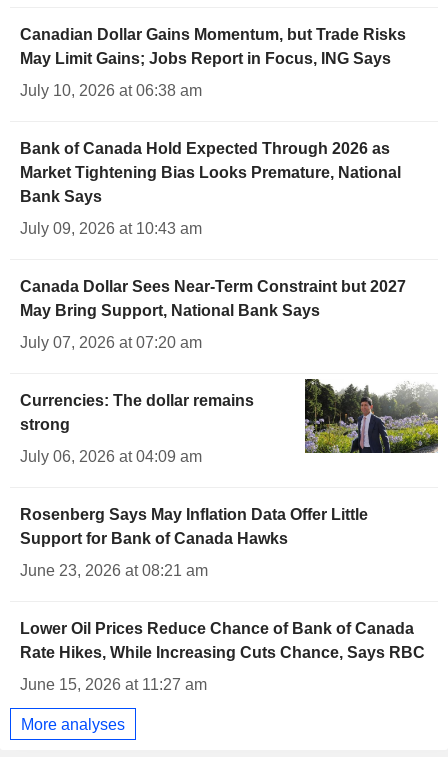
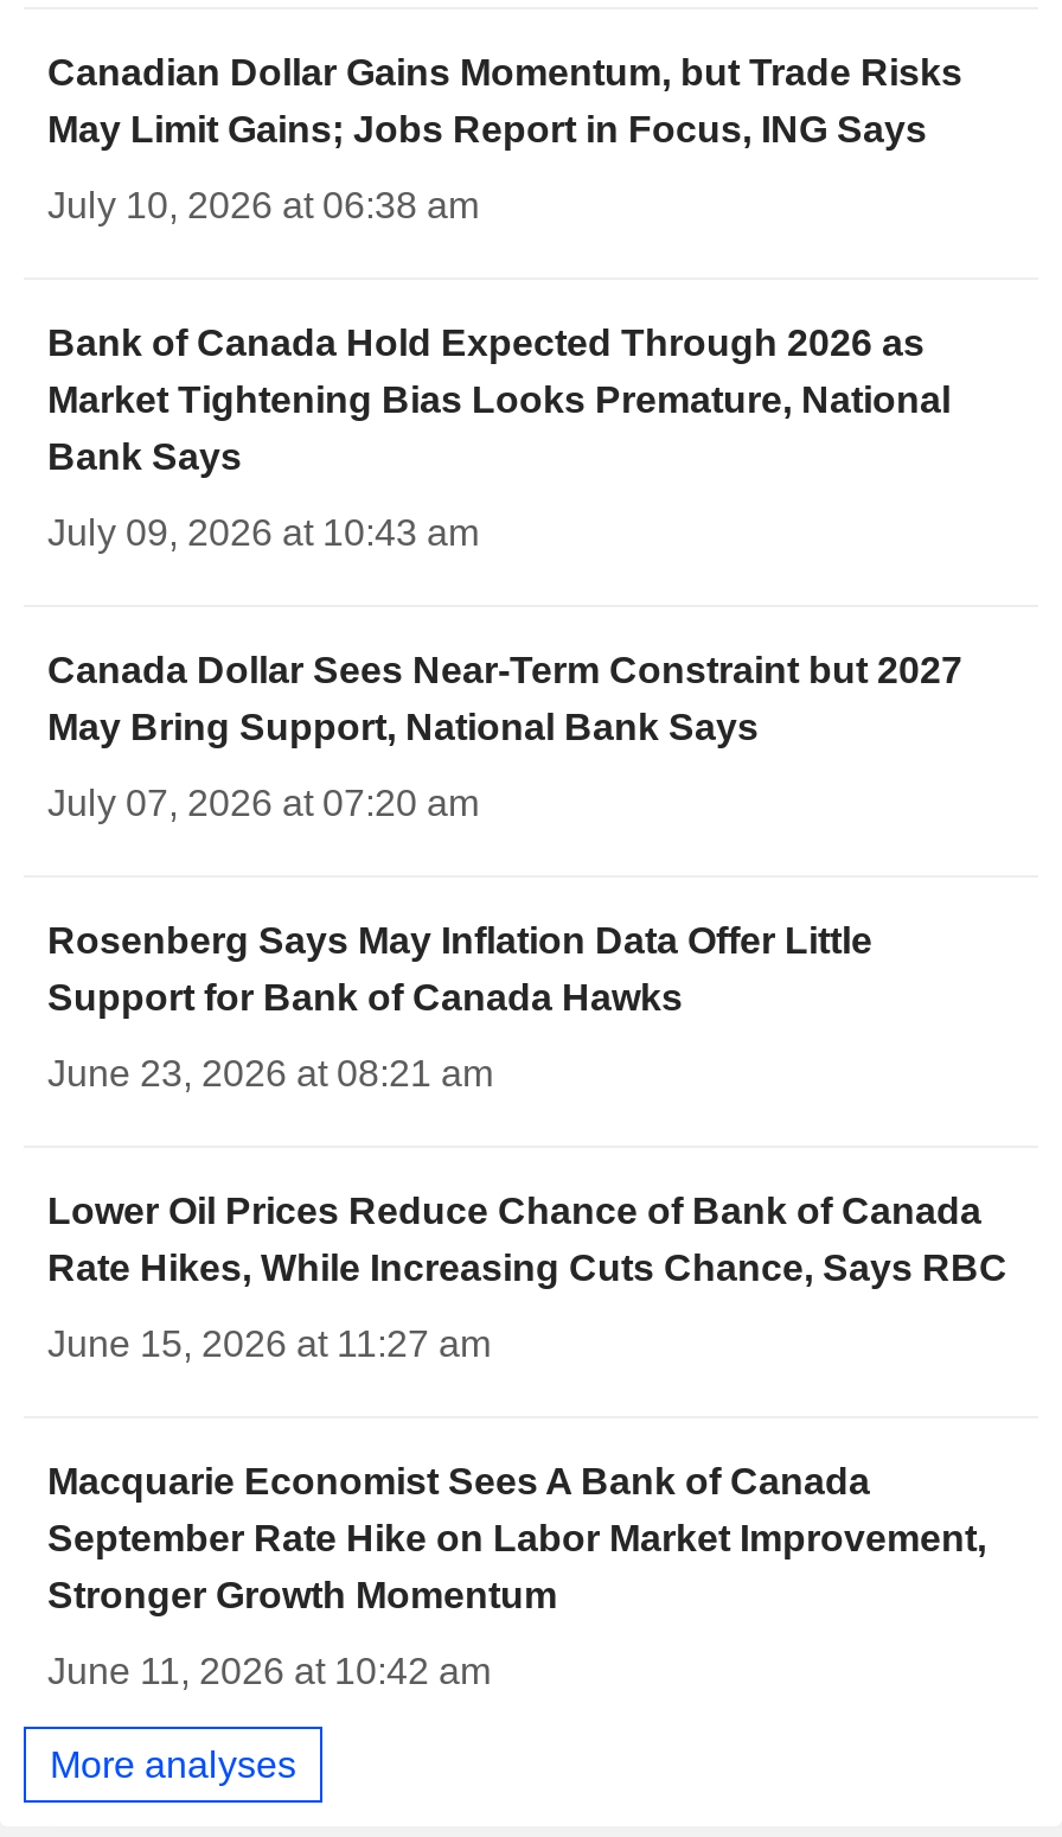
- [image]

- Currencies: The dollar remains
- strong
- July 06, 2026 at 04:09 am

moved up: Rosenberg Says May Inflation Data Offer Little | Support for Bank of Canada Hawks | June 23, 2026 at 08:21 am | Lower Oil Prices Reduce Chance of Bank of Canada | Rate Hikes, While Increasing Cuts Chance, Says RBC | June 15, 2026 at 11:27 am

+ Macquarie Economist Sees A Bank of Canada
+ September Rate Hike on Labor Market Improvement,
+ Stronger Growth Momentum
+ June 11, 2026 at 10:42 am
